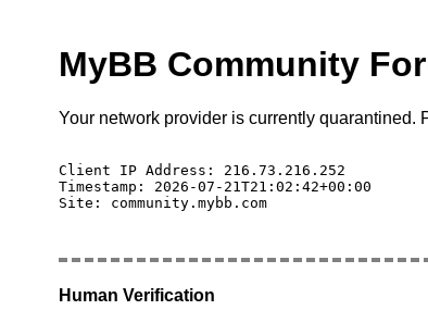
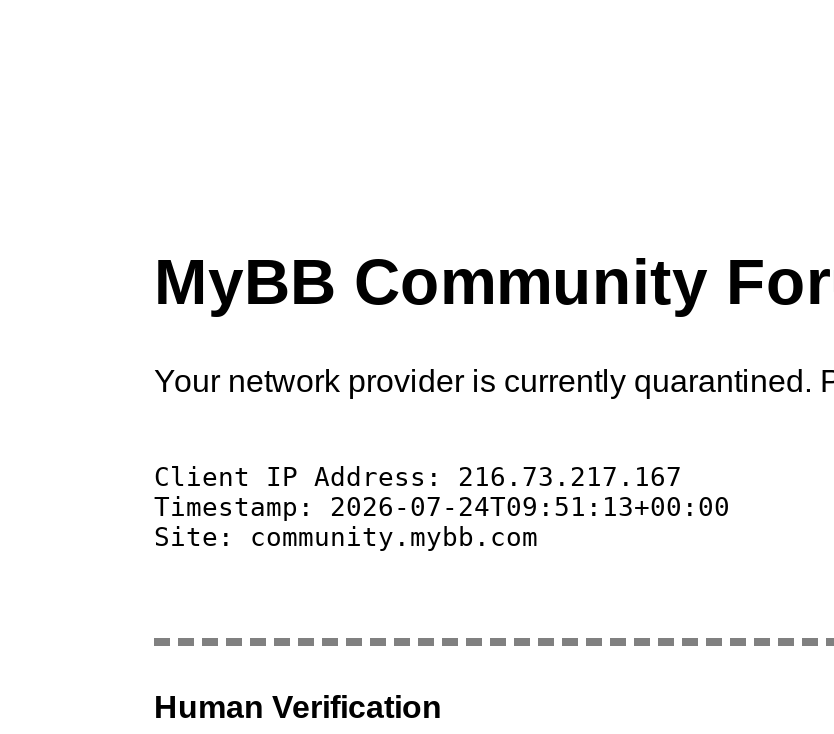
- Client IP Address: 216.73.216.252
+ Client IP Address: 216.73.217.167

- Timestamp: 2026-07-21T21:02:42+00:00
+ Timestamp: 2026-07-24T09:51:13+00:00
